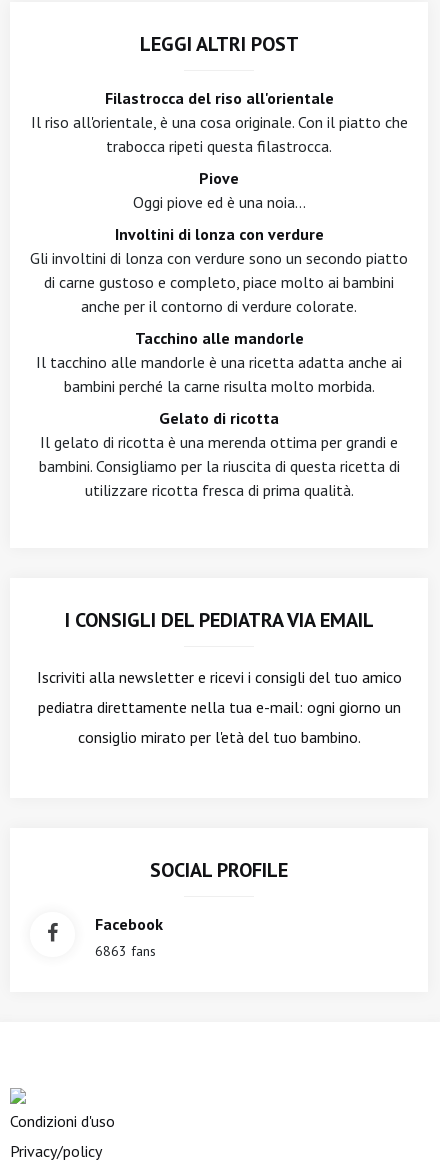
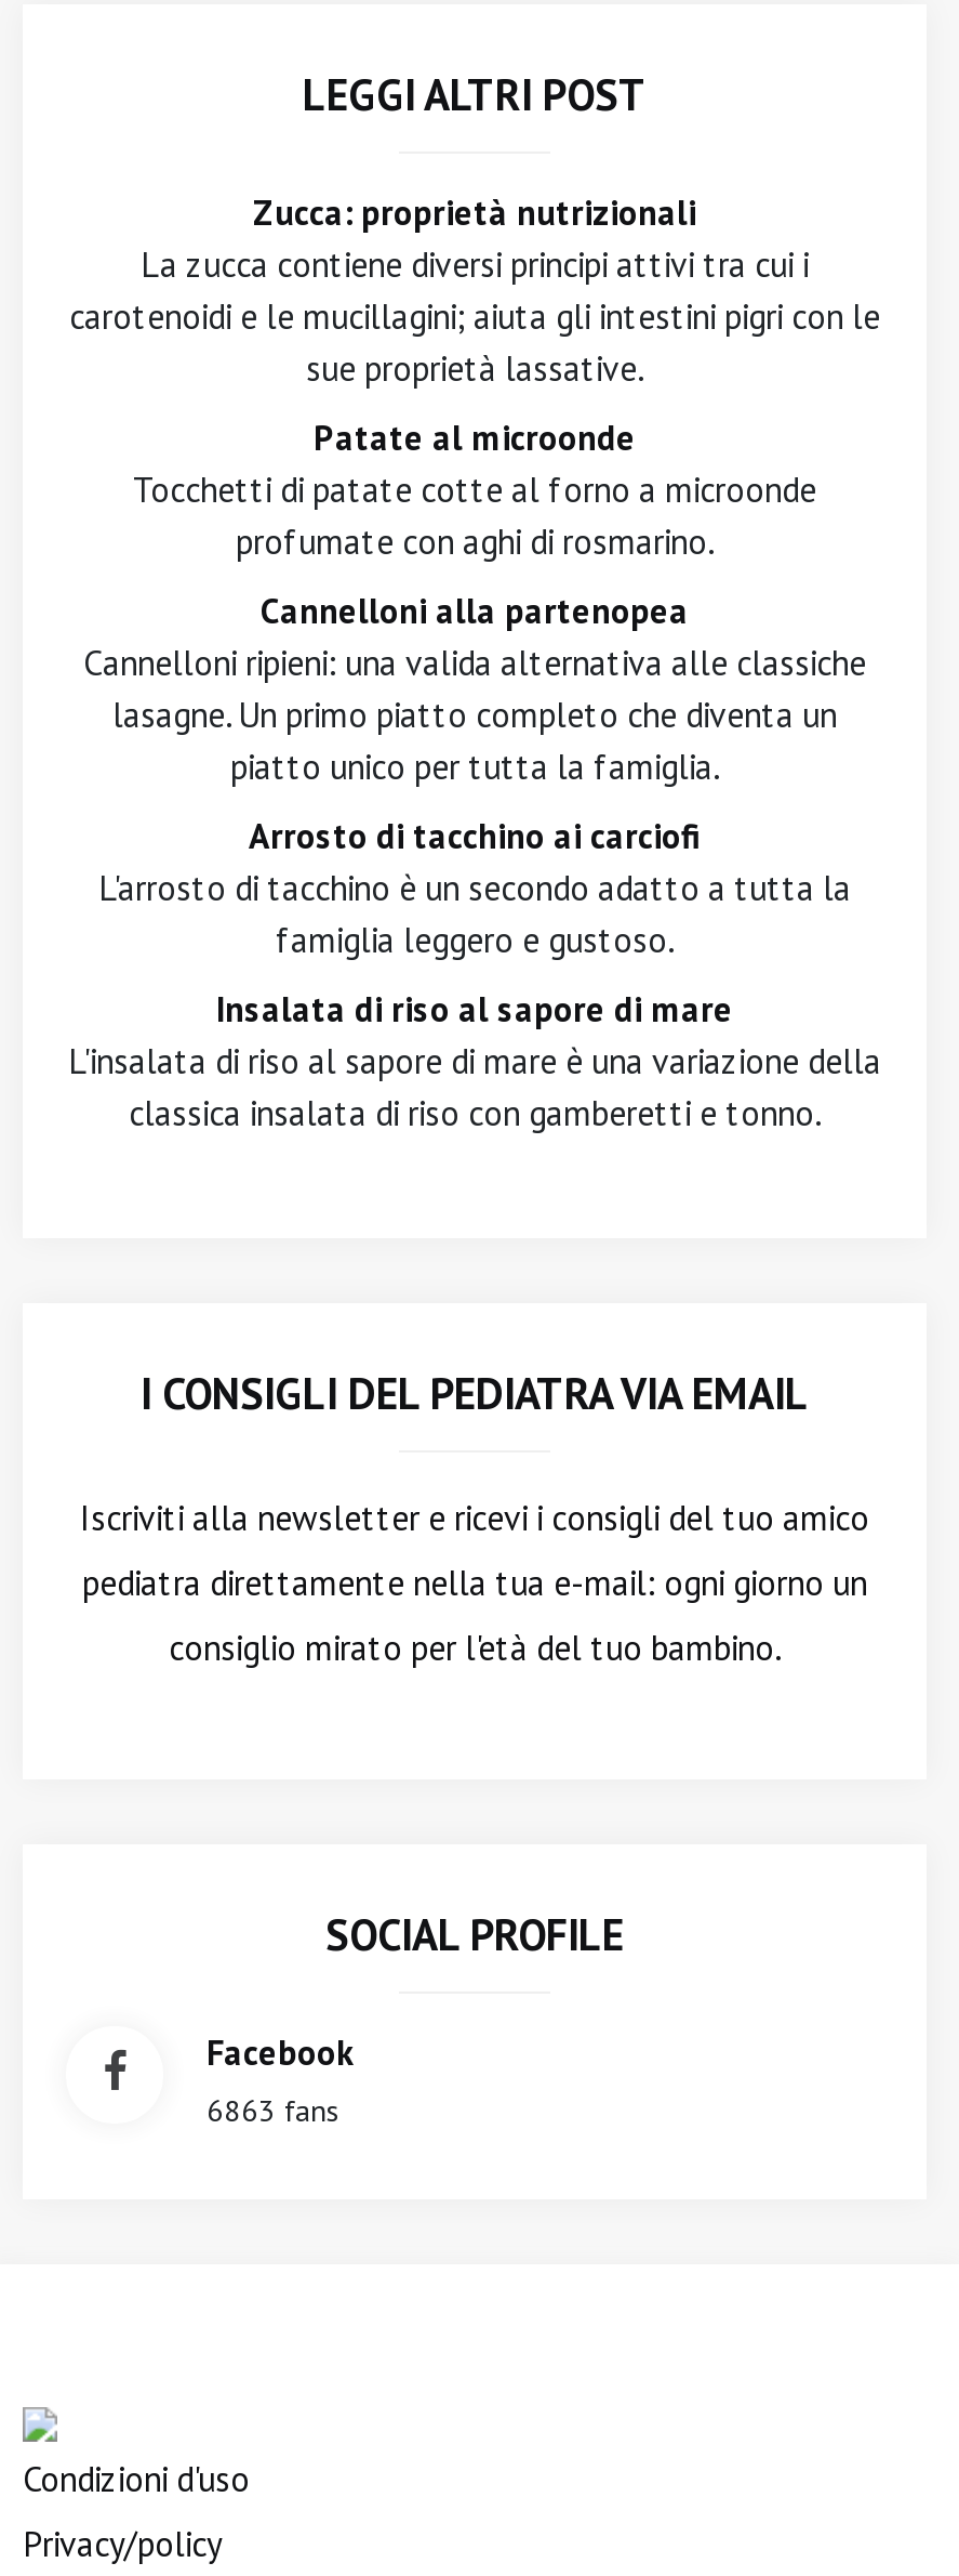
- Filastrocca del riso all'orientale
- Il riso all'orientale, è una cosa originale. Con il piatto che
- trabocca ripeti questa filastrocca.
+ Zucca: proprietà nutrizionali
+ La zucca contiene diversi principi attivi tra cui i
+ carotenoidi e le mucillagini; aiuta gli intestini pigri con le
+ sue proprietà lassative.

- Piove
- Oggi piove ed è una noia...
+ Patate al microonde
+ Tocchetti di patate cotte al forno a microonde
+ profumate con aghi di rosmarino.

- Involtini di lonza con verdure
- Gli involtini di lonza con verdure sono un secondo piatto
- di carne gustoso e completo, piace molto ai bambini
- anche per il contorno di verdure colorate.
+ Cannelloni alla partenopea
+ Cannelloni ripieni: una valida alternativa alle classiche
+ lasagne. Un primo piatto completo che diventa un
+ piatto unico per tutta la famiglia.

- Tacchino alle mandorle
- Il tacchino alle mandorle è una ricetta adatta anche ai
- bambini perché la carne risulta molto morbida.
+ Arrosto di tacchino ai carciofi
+ L'arrosto di tacchino è un secondo adatto a tutta la
+ famiglia leggero e gustoso.

- Gelato di ricotta
- Il gelato di ricotta è una merenda ottima per grandi e
- bambini. Consigliamo per la riuscita di questa ricetta di
- utilizzare ricotta fresca di prima qualità.
+ Insalata di riso al sapore di mare
+ L'insalata di riso al sapore di mare è una variazione della
+ classica insalata di riso con gamberetti e tonno.
